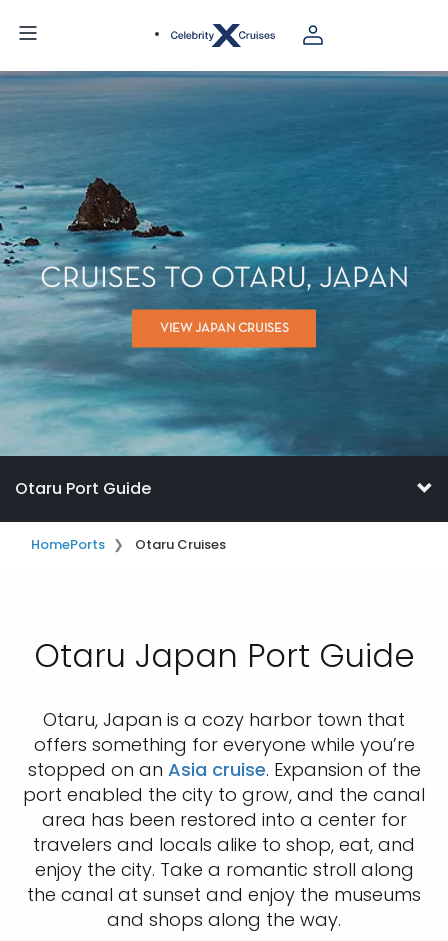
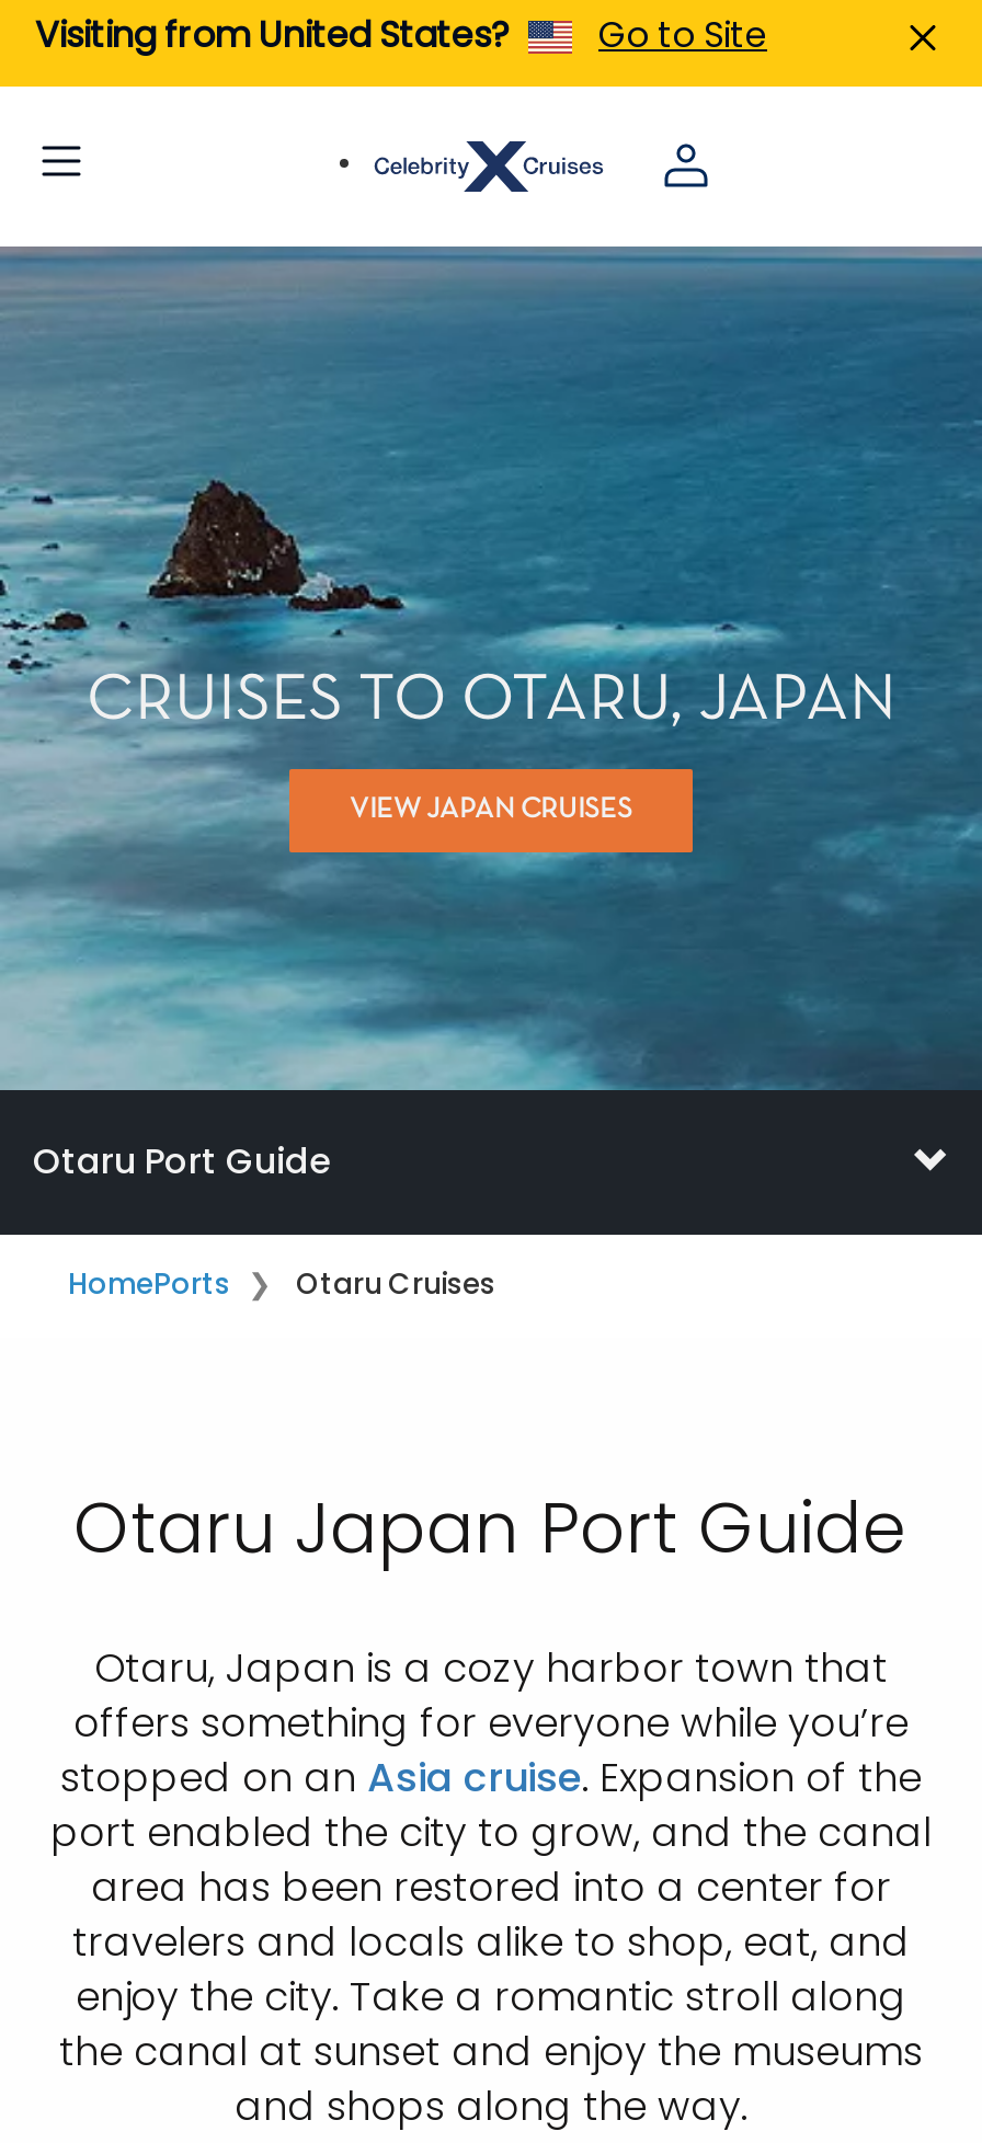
+ Visiting from United States?
+ Go to Site
